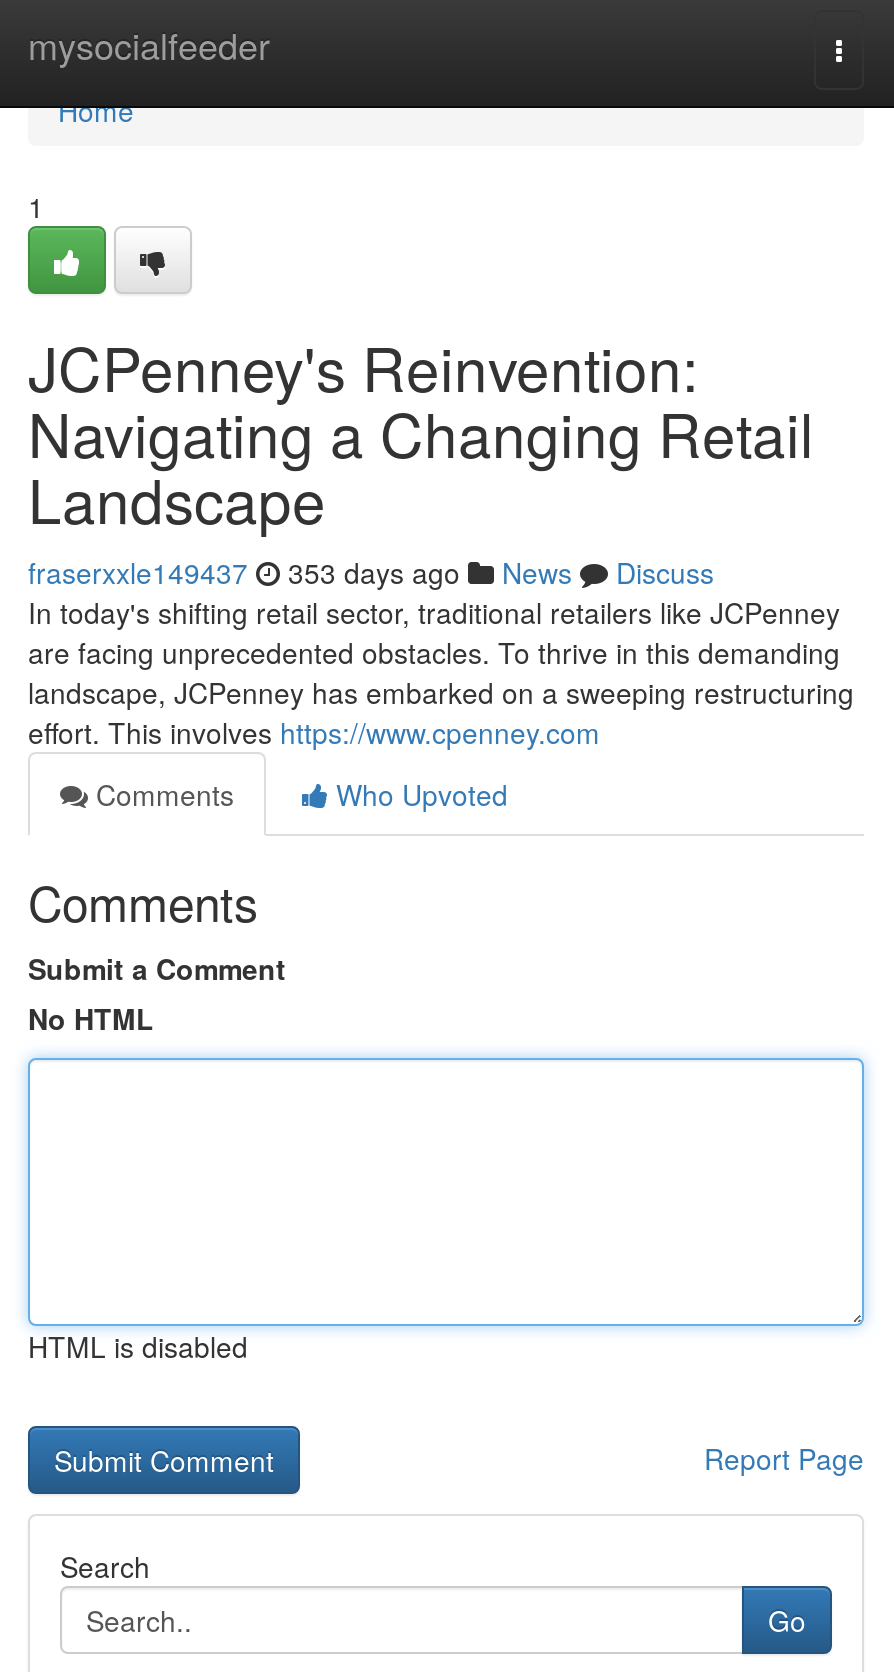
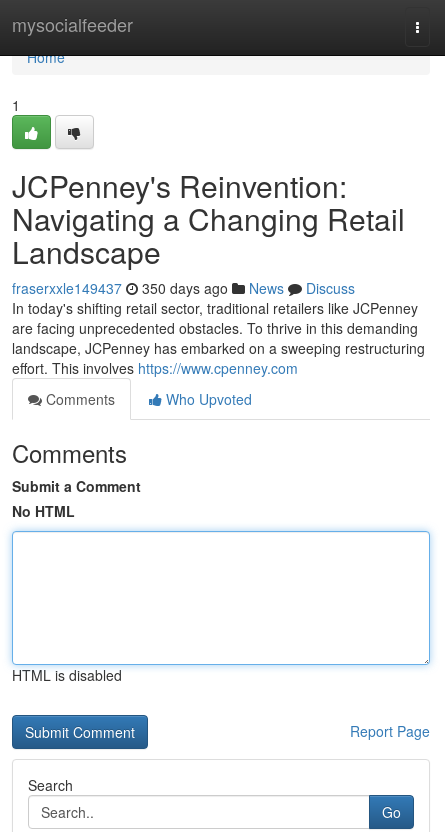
- fraserxxle149437 353 days ago News Discuss
+ fraserxxle149437 350 days ago News Discuss
